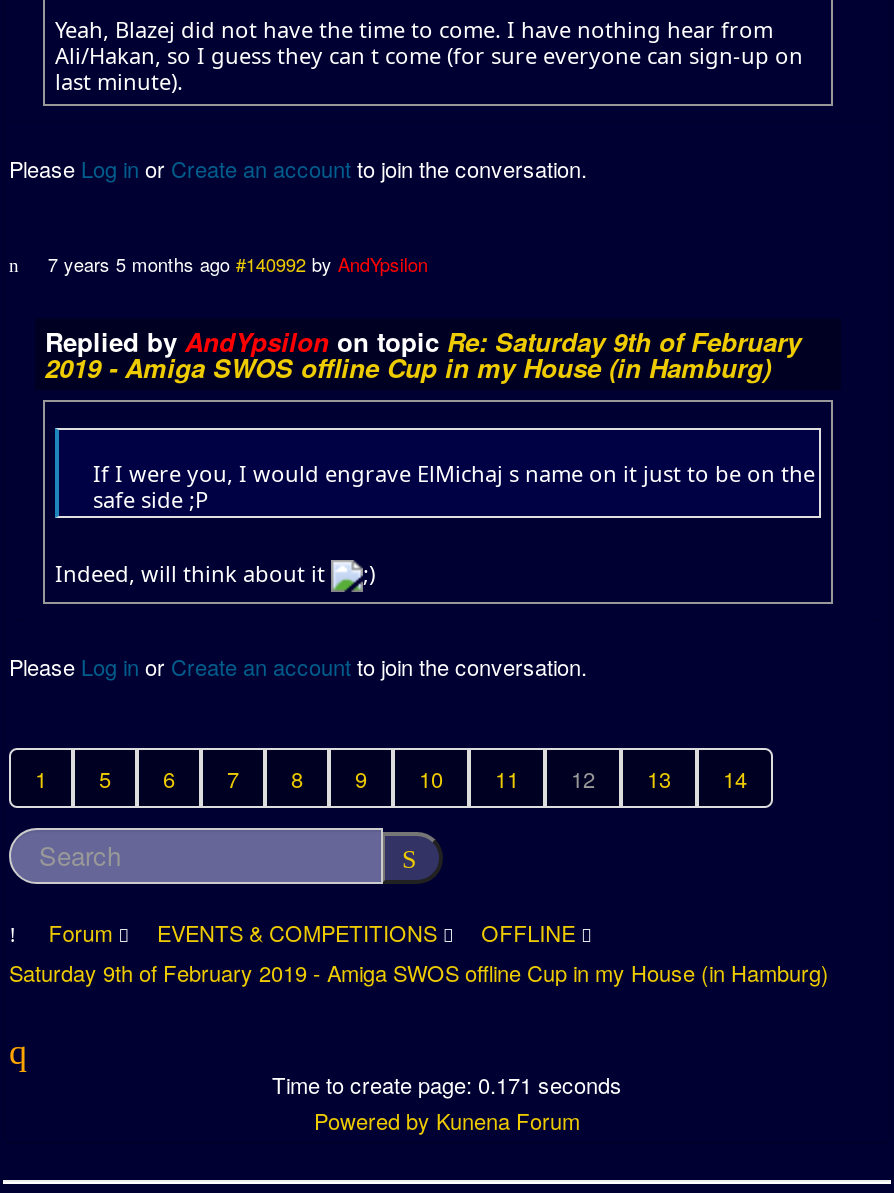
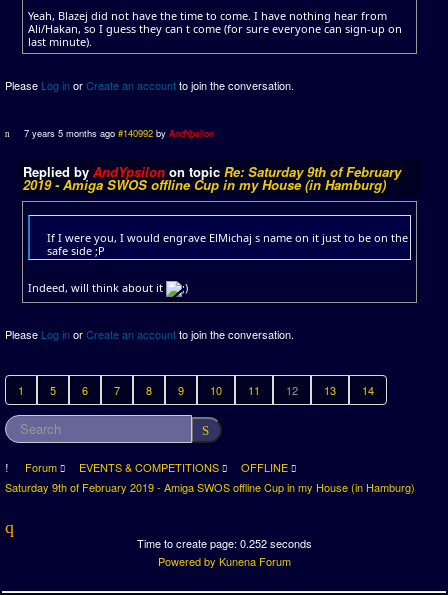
- Time to create page: 0.171 seconds
+ Time to create page: 0.252 seconds
